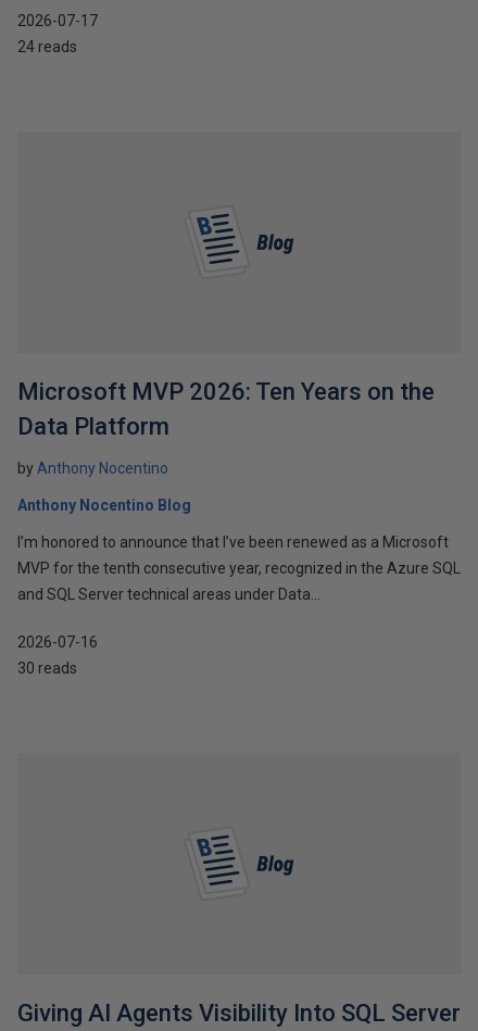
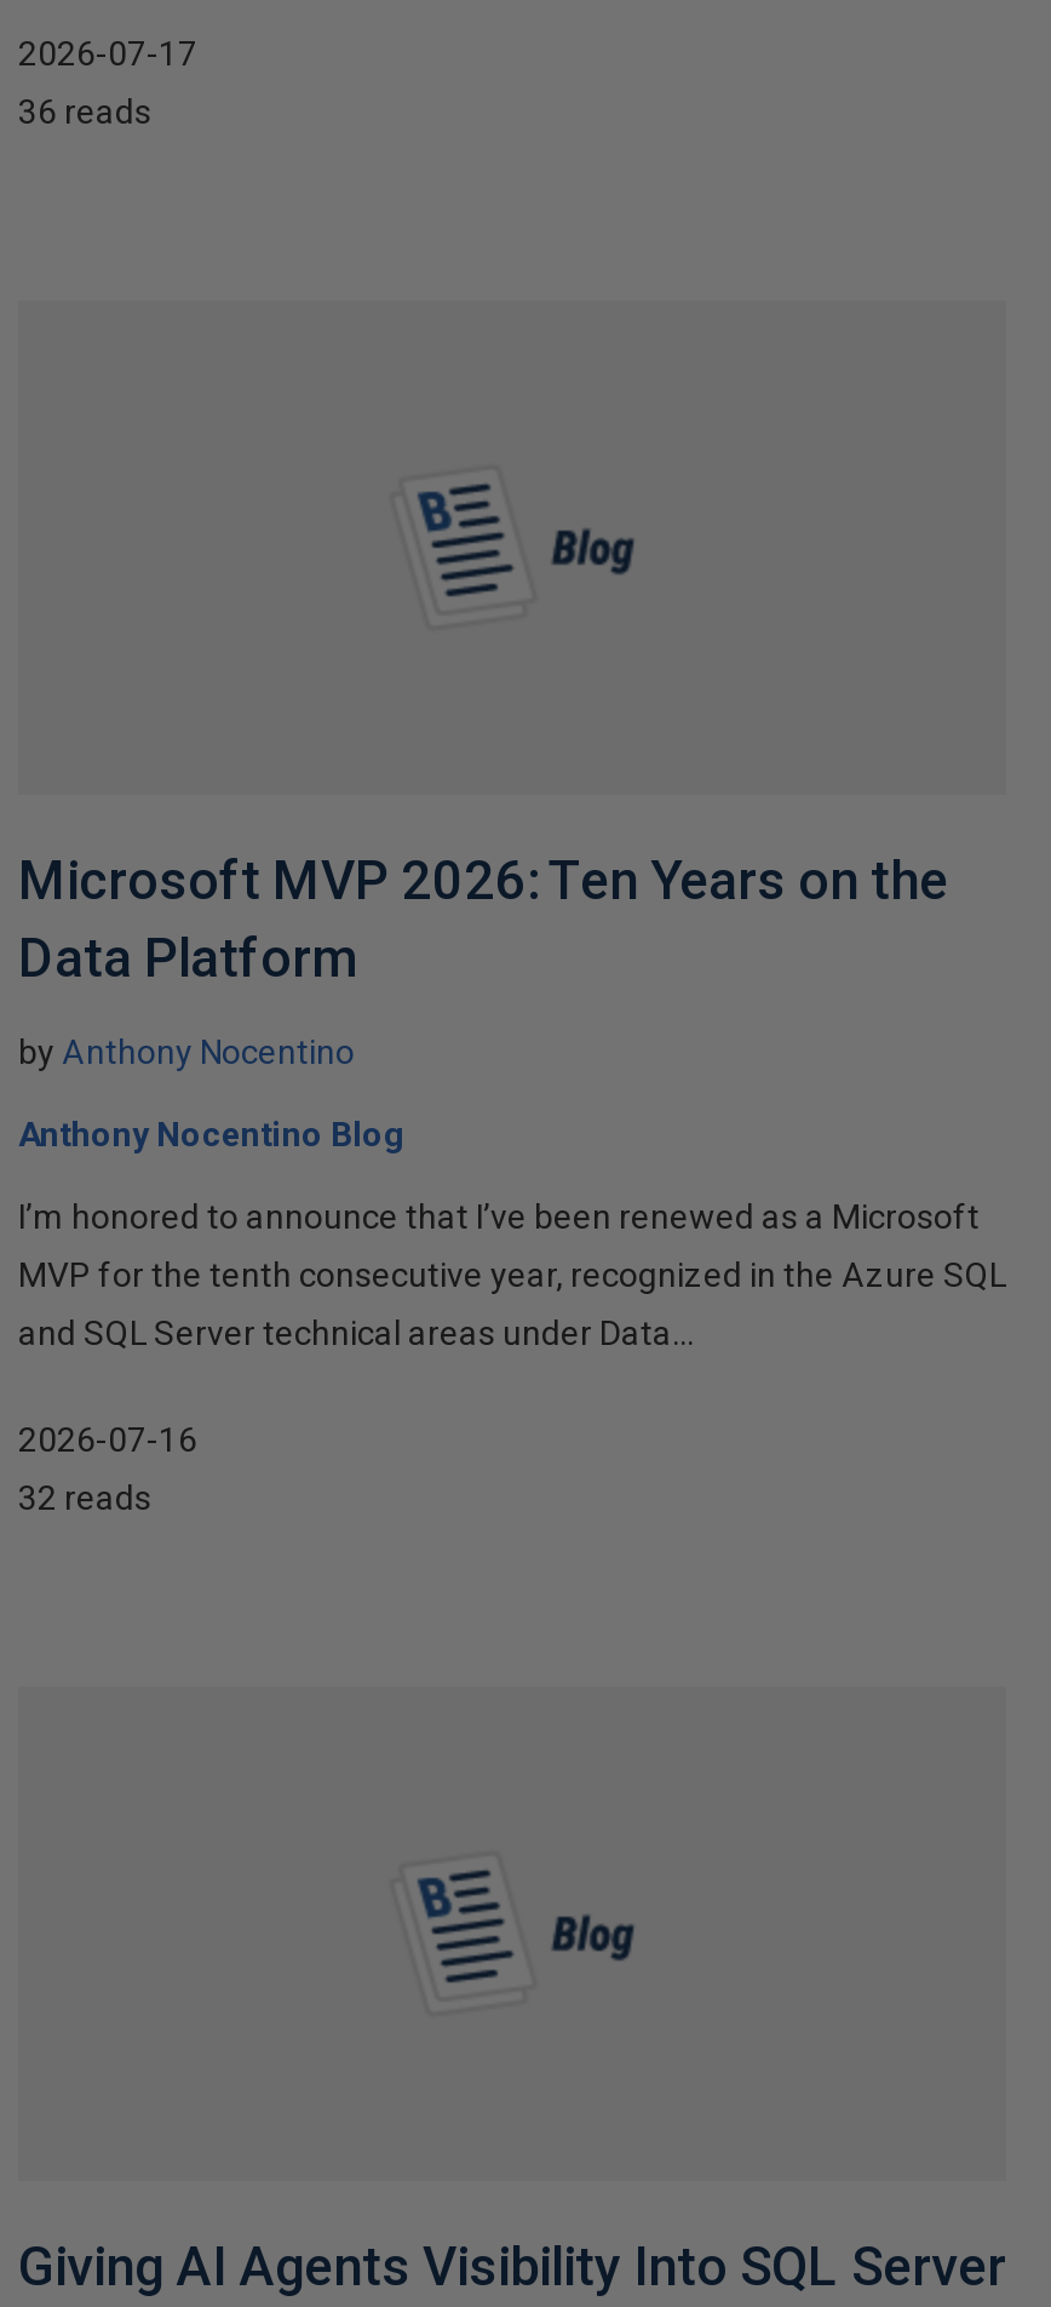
- 24 reads
+ 36 reads

- 30 reads
+ 32 reads
